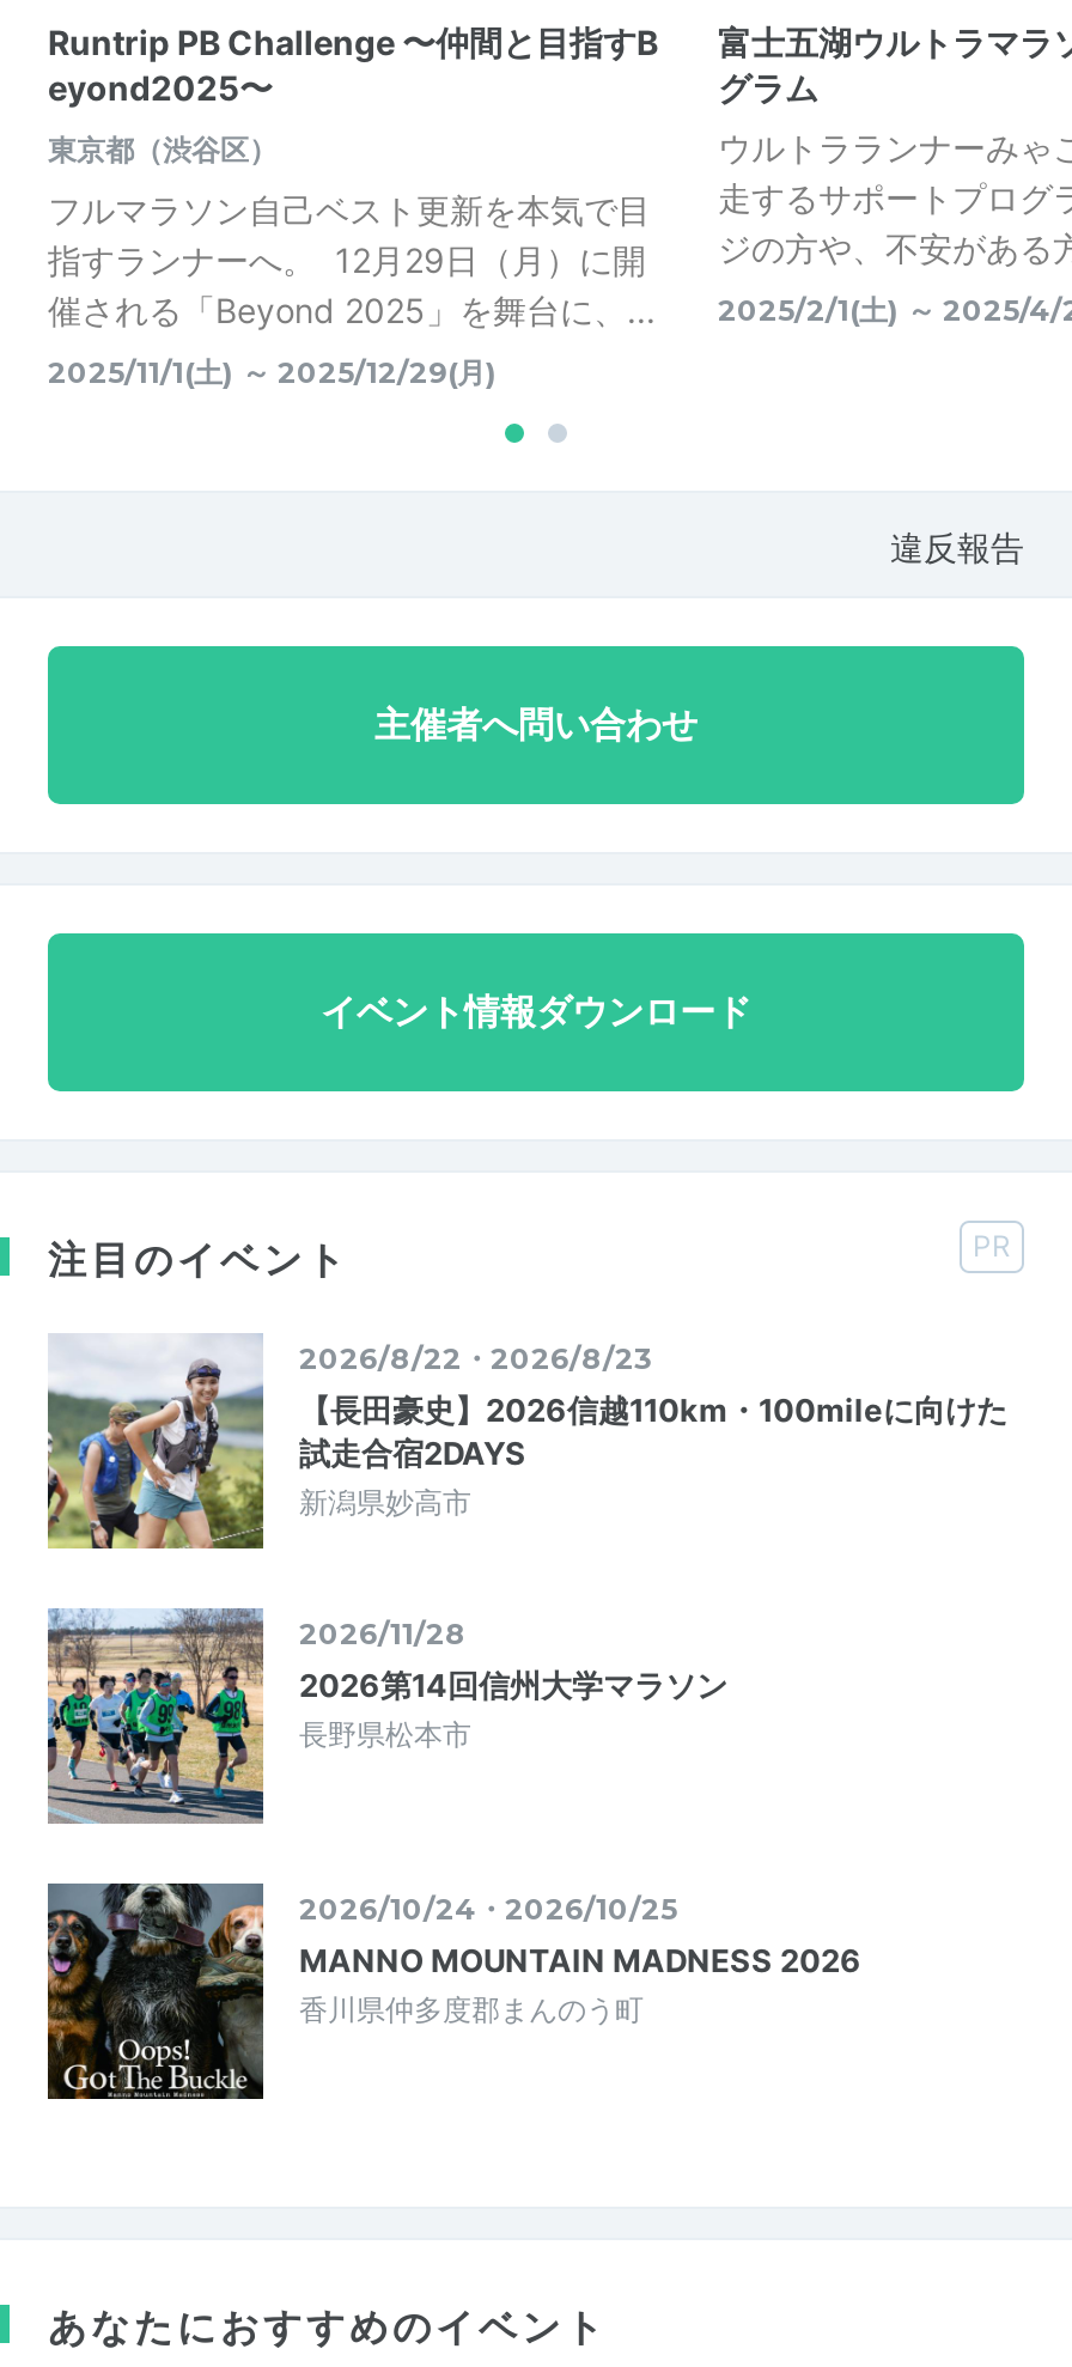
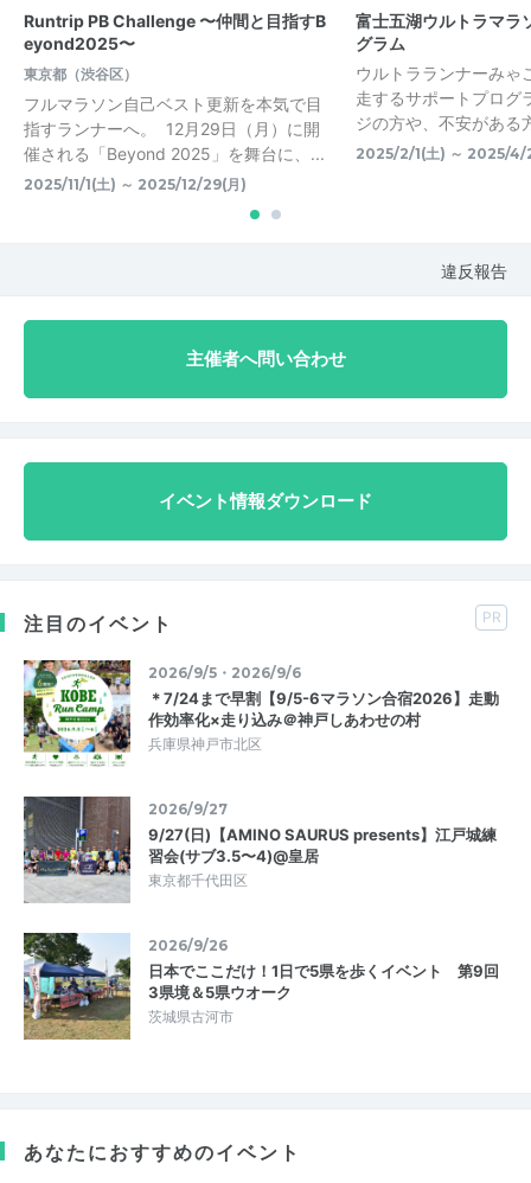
- [image]
- 2026/8/22・2026/8/23
- 【長田豪史】2026信越110km・100mileに向けた
- 試走合宿2DAYS
- 新潟県妙高市
+ [image]
+ 2026/9/5・2026/9/6
+ ＊7/24まで早割【9/5-6マラソン合宿2026】走動
+ 作効率化×走り込み＠神戸しあわせの村
+ 兵庫県神戸市北区

- [image]
- 2026/11/28
- 2026第14回信州大学マラソン
- 長野県松本市
+ [image]
+ 2026/9/27
+ 9/27(日)【AMINO SAURUS presents】江戸城練
+ 習会(サブ3.5〜4)@皇居
+ 東京都千代田区

- [image]
- 2026/10/24・2026/10/25
- MANNO MOUNTAIN MADNESS 2026
- 香川県仲多度郡まんのう町
+ [image]
+ 2026/9/26
+ 日本でここだけ！1日で5県を歩くイベント 第9回
+ 3県境＆5県ウオーク
+ 茨城県古河市
